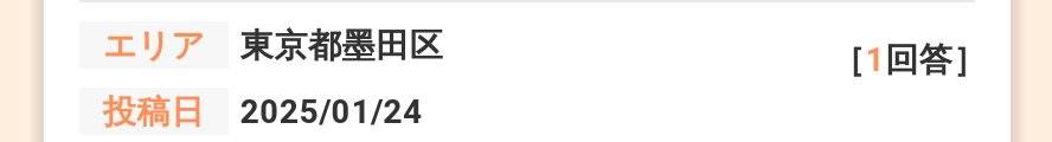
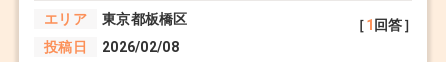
- 東京都墨田区
+ 東京都板橋区

- 投稿日 2025/01/24
+ 投稿日 2026/02/08
